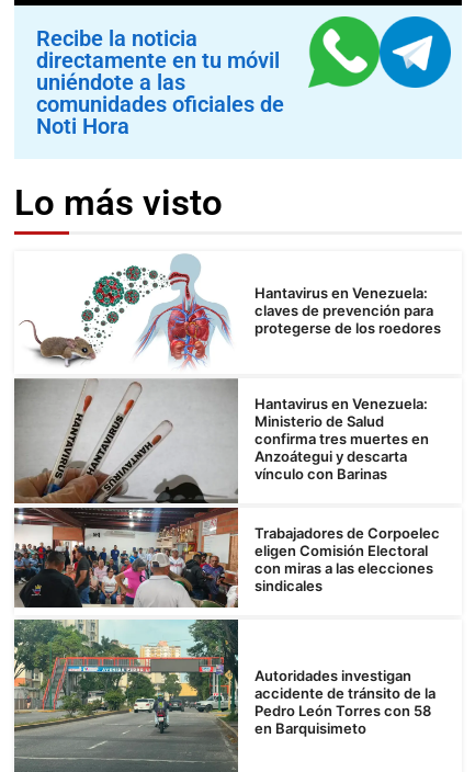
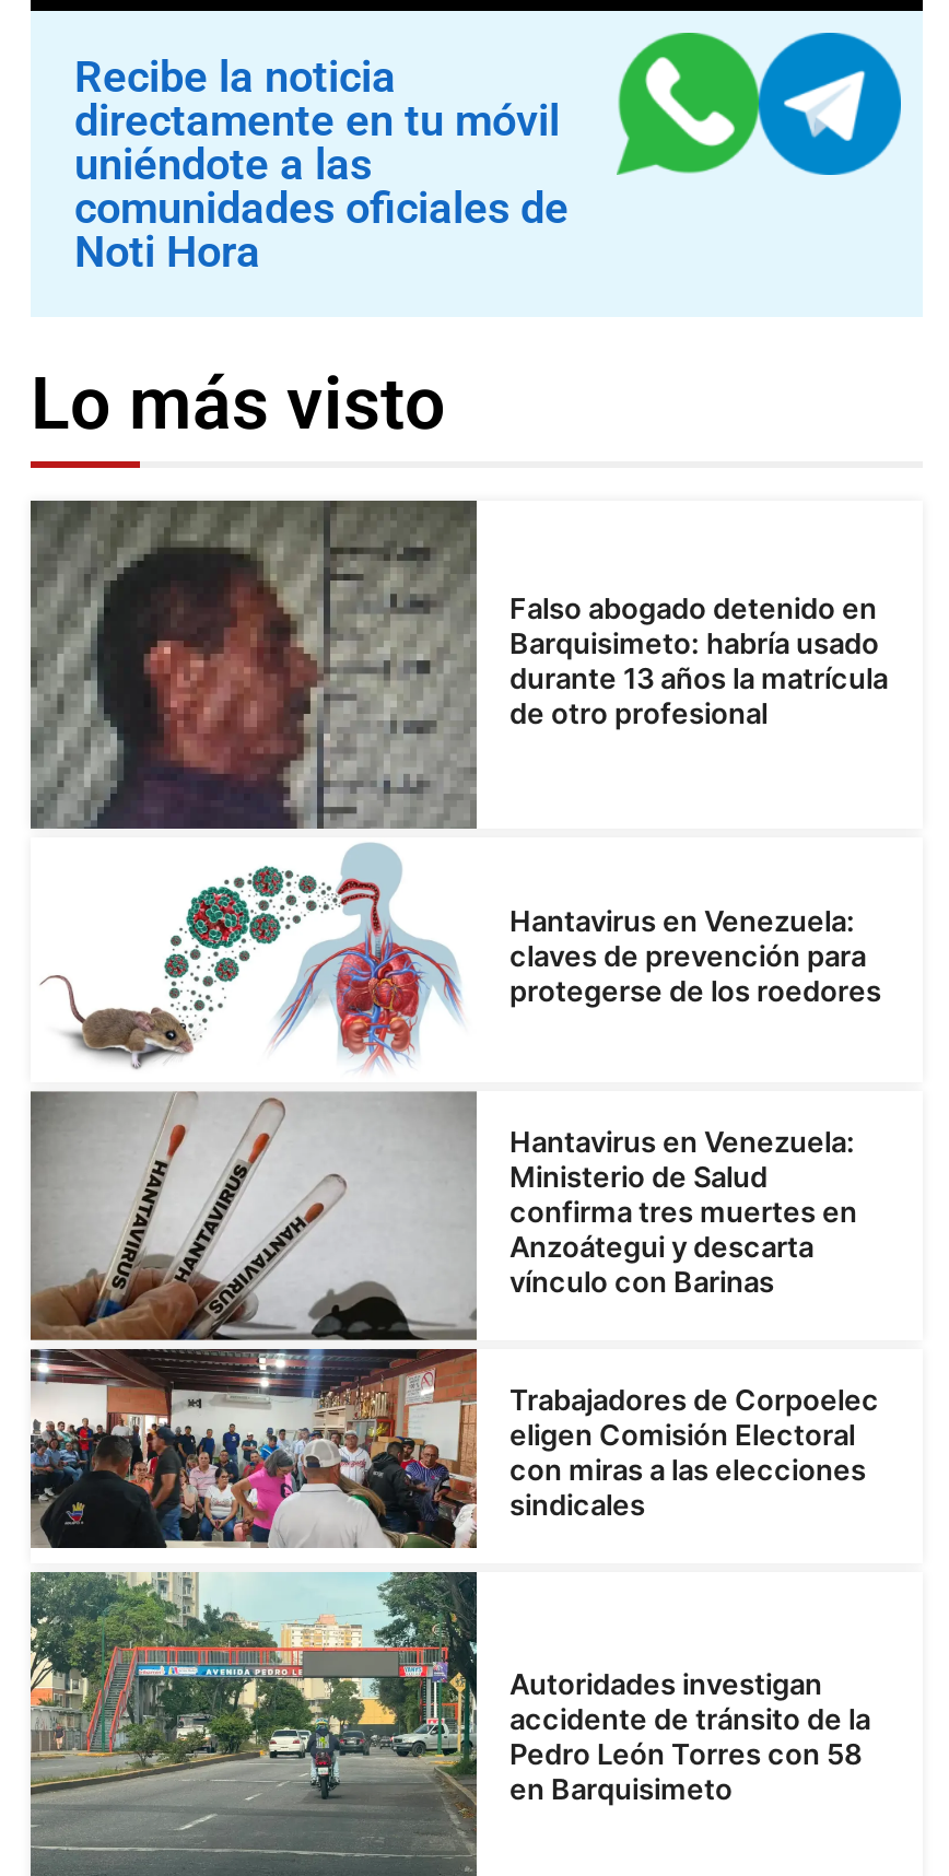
+ [image]
+ Falso abogado detenido en
+ Barquisimeto: habría usado
+ durante 13 años la matrícula
+ de otro profesional
